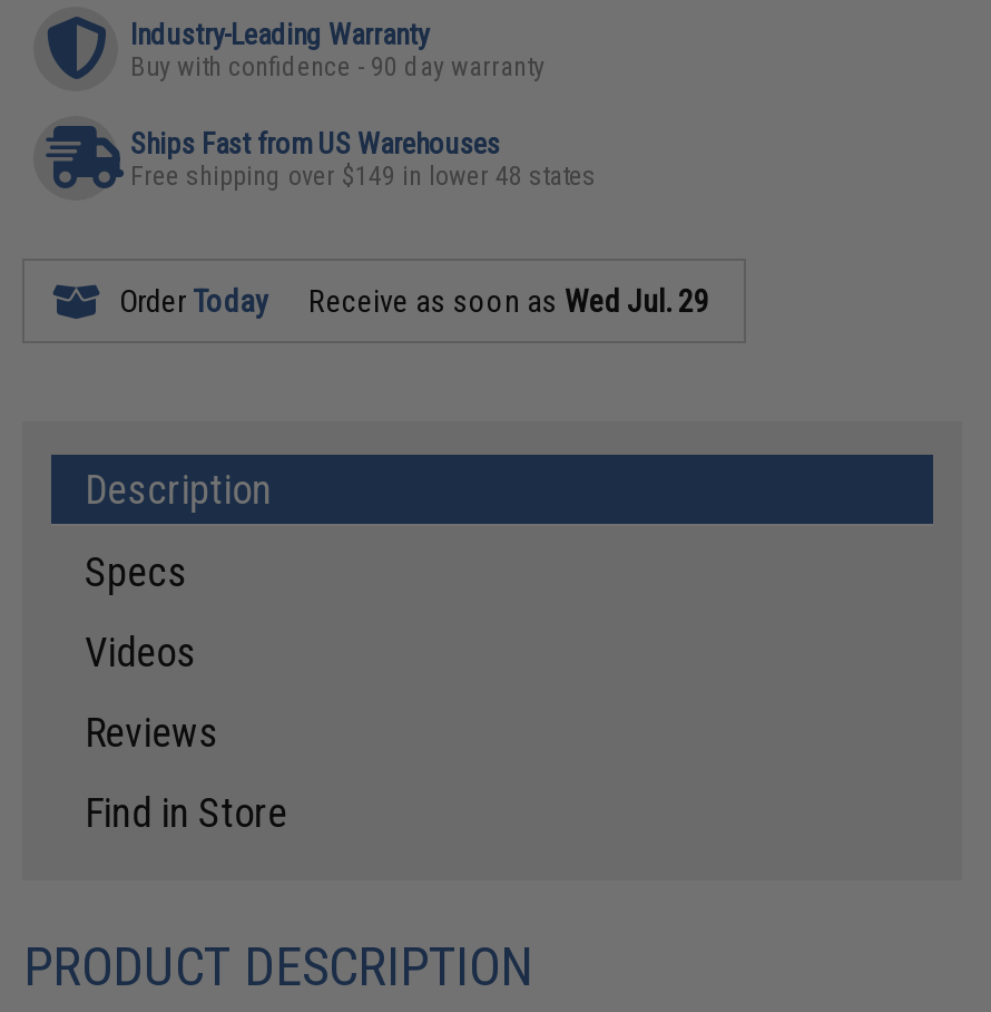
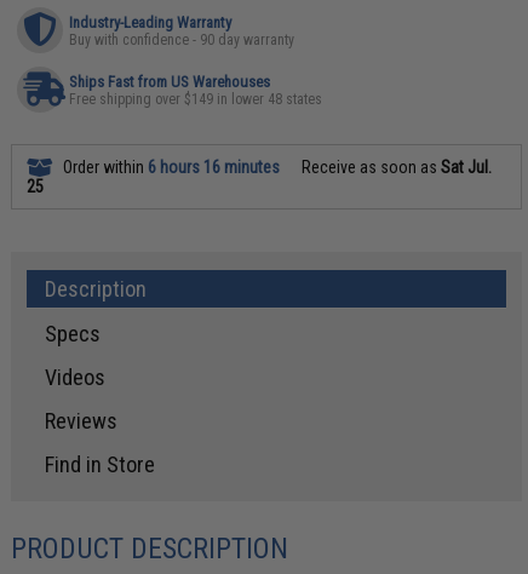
- Order Today
- Receive as soon as Wed Jul. 29
+ Order within 6 hours 16 minutes
+ Receive as soon as Sat Jul.
+ 25
